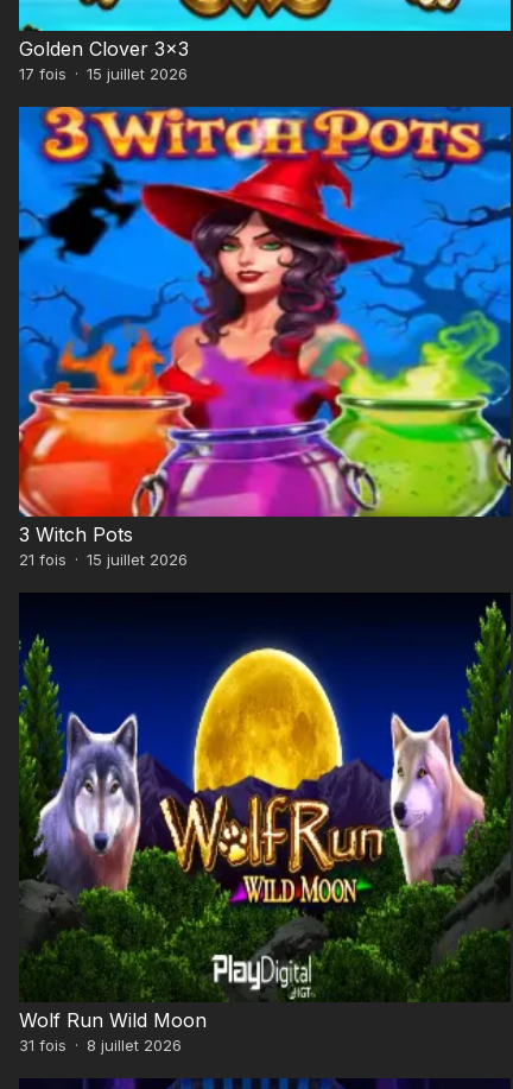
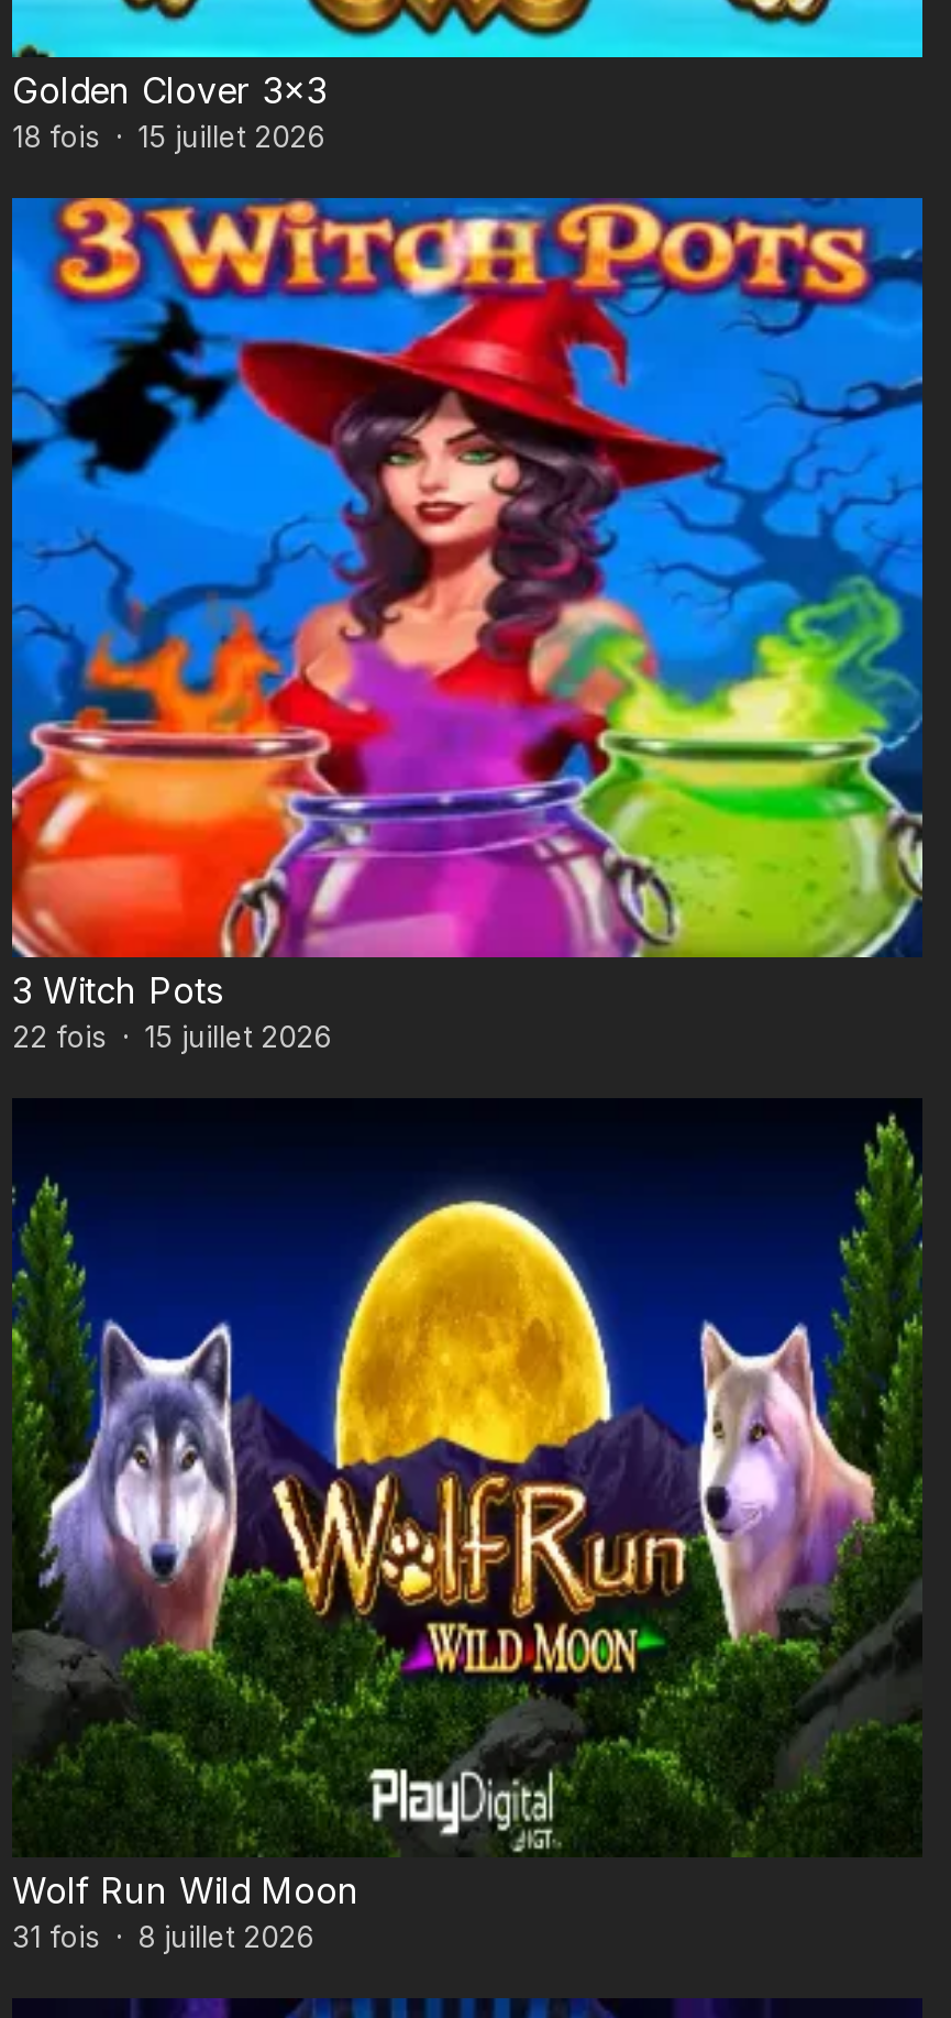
- 17 fois · 15 juillet 2026
+ 18 fois · 15 juillet 2026

- 21 fois · 15 juillet 2026
+ 22 fois · 15 juillet 2026
